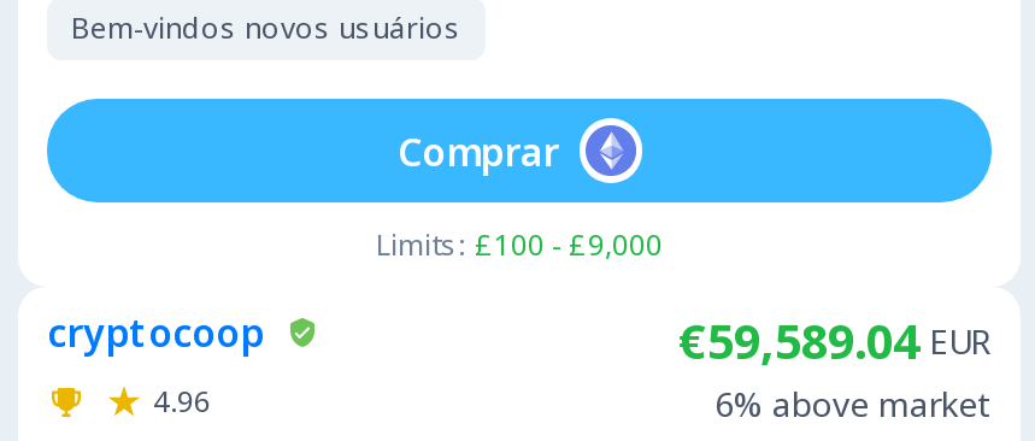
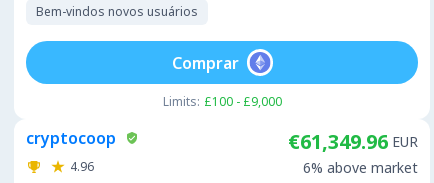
- €59,589.04 EUR
+ €61,349.96 EUR
